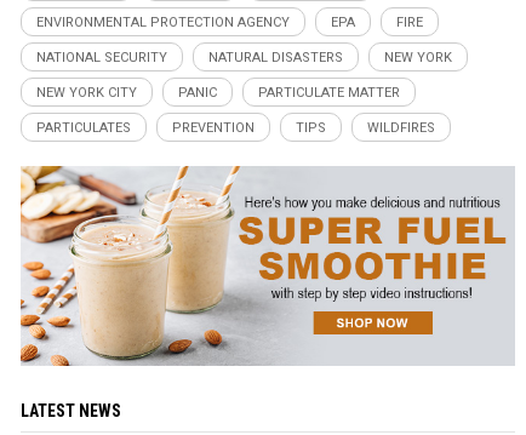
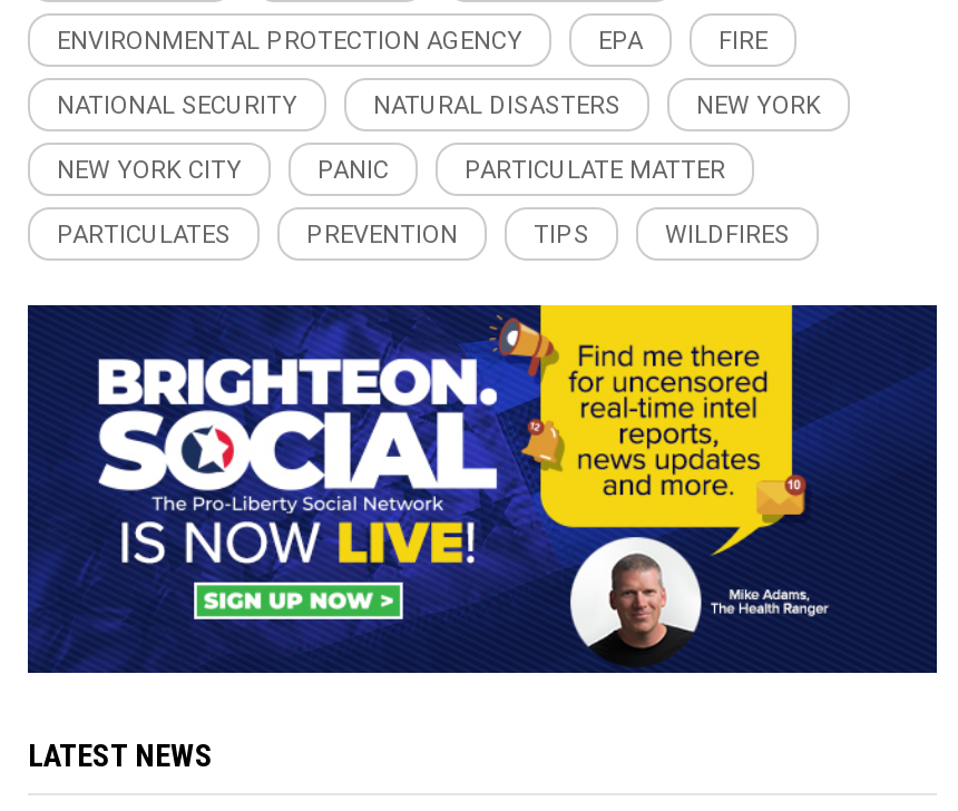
- [image]
+ [image]
